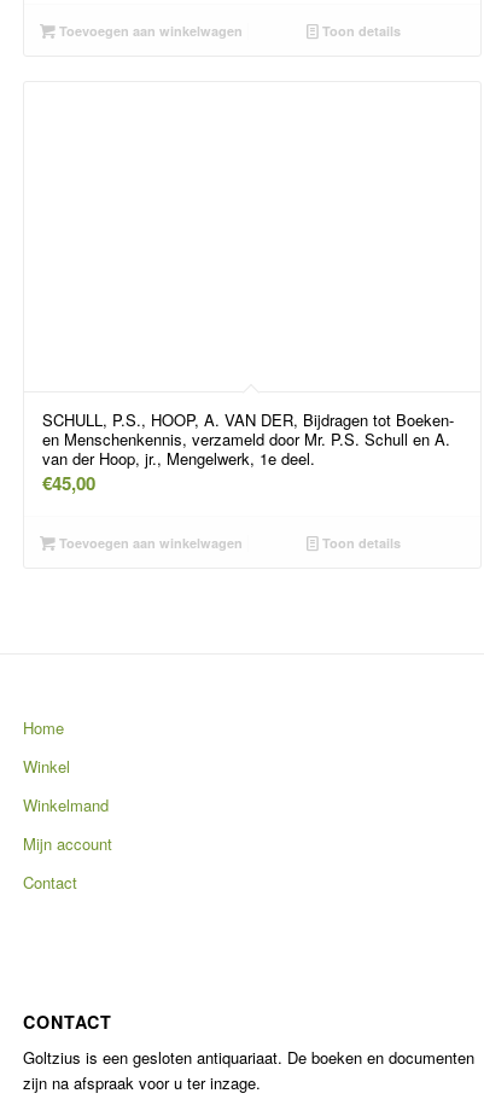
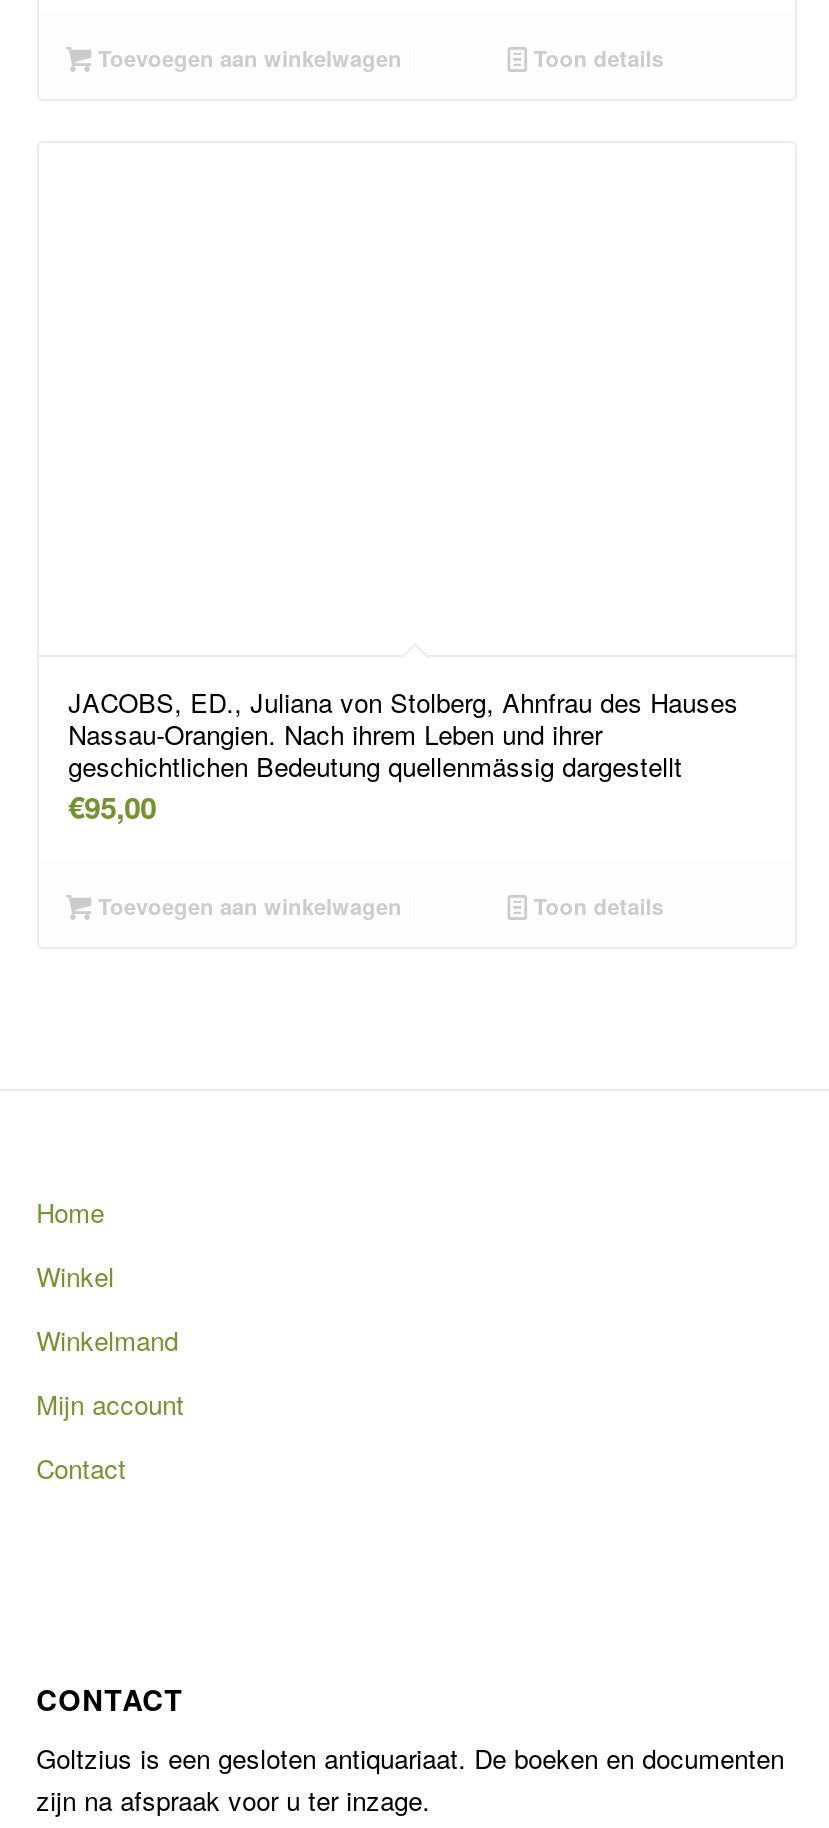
- SCHULL, P.S., HOOP, A. VAN DER, Bijdragen tot Boeken-
- en Menschenkennis, verzameld door Mr. P.S. Schull en A.
- van der Hoop, jr., Mengelwerk, 1e deel.
- €45,00
+ JACOBS, ED., Juliana von Stolberg, Ahnfrau des Hauses
+ Nassau-Orangien. Nach ihrem Leben und ihrer
+ geschichtlichen Bedeutung quellenmässig dargestellt
+ €95,00
